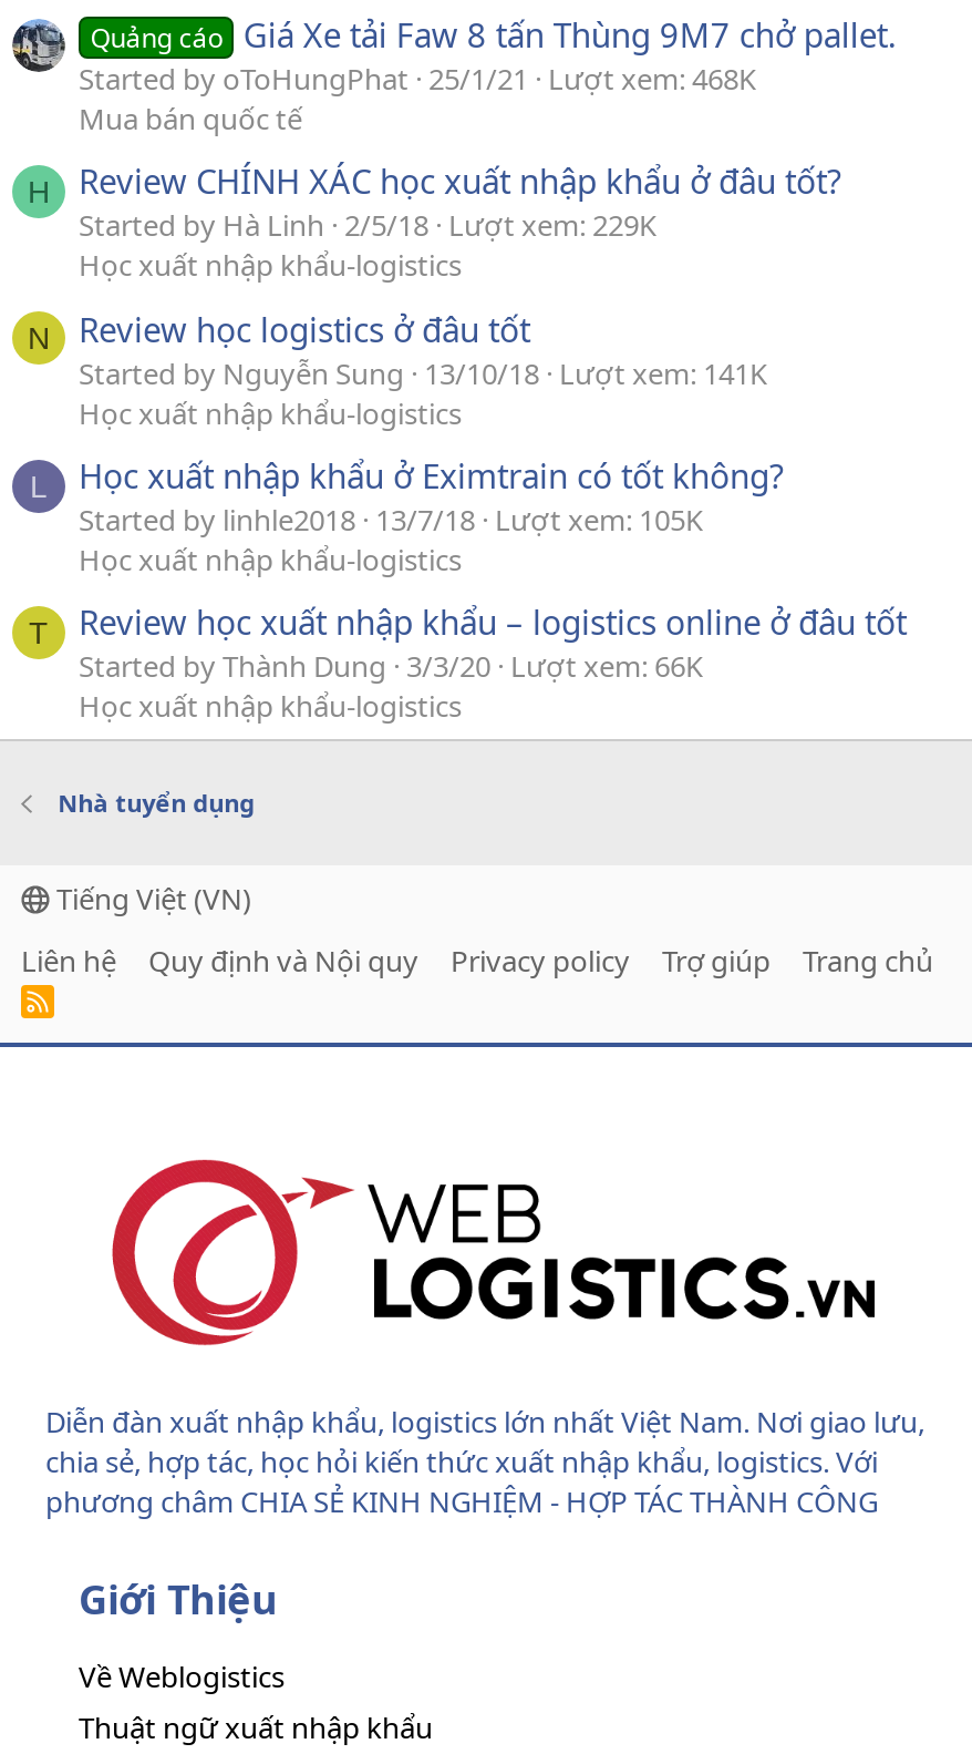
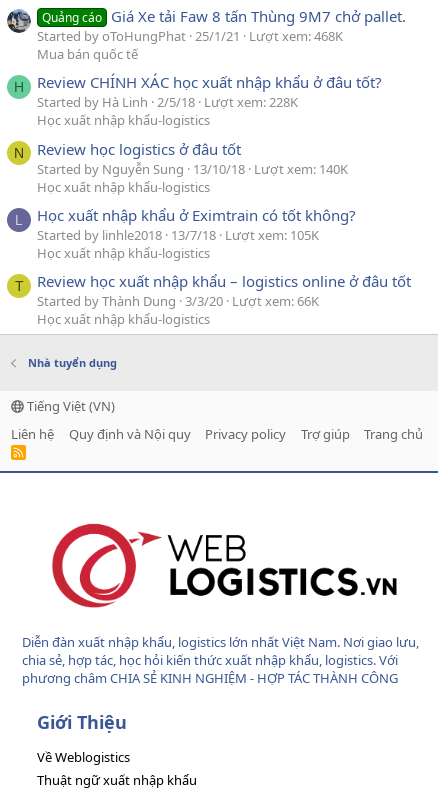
- Started by Hà Linh 2/5/18 Lượt xem: 229K
+ Started by Hà Linh 2/5/18 Lượt xem: 228K

- Started by Nguyễn Sung 13/10/18 Lượt xem: 141K
+ Started by Nguyễn Sung 13/10/18 Lượt xem: 140K
